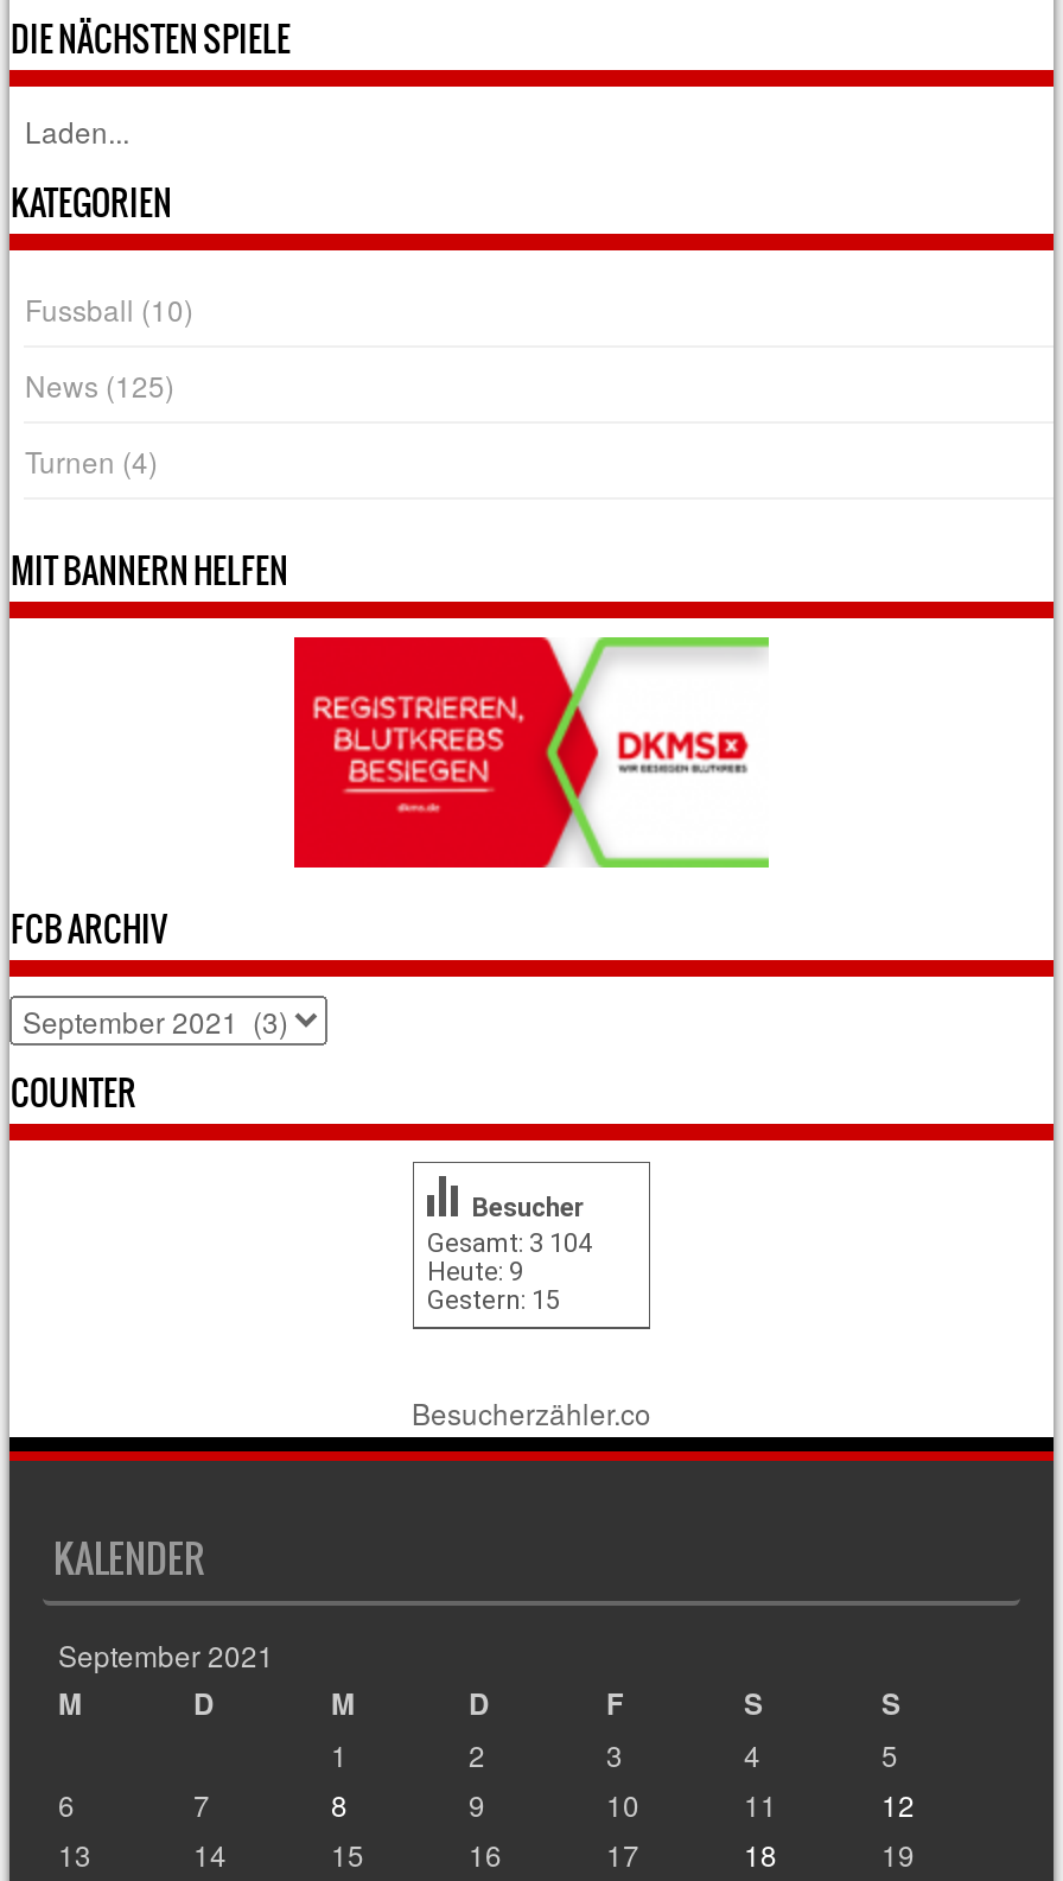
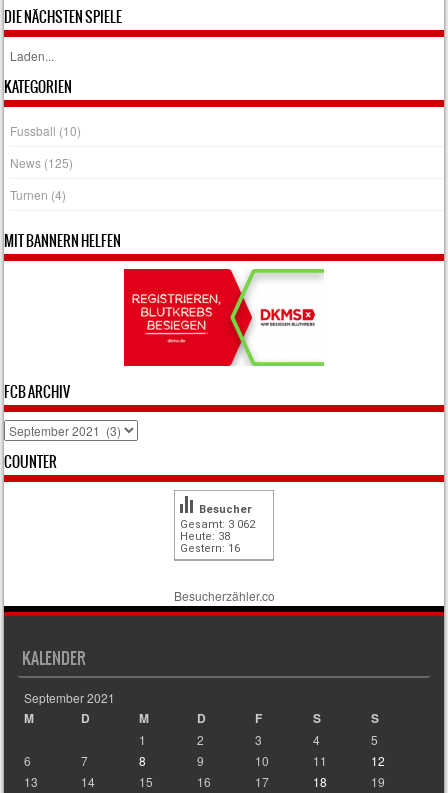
- Gesamt: 3 104
+ Gesamt: 3 062

- Heute: 9
+ Heute: 38

- Gestern: 15
+ Gestern: 16
